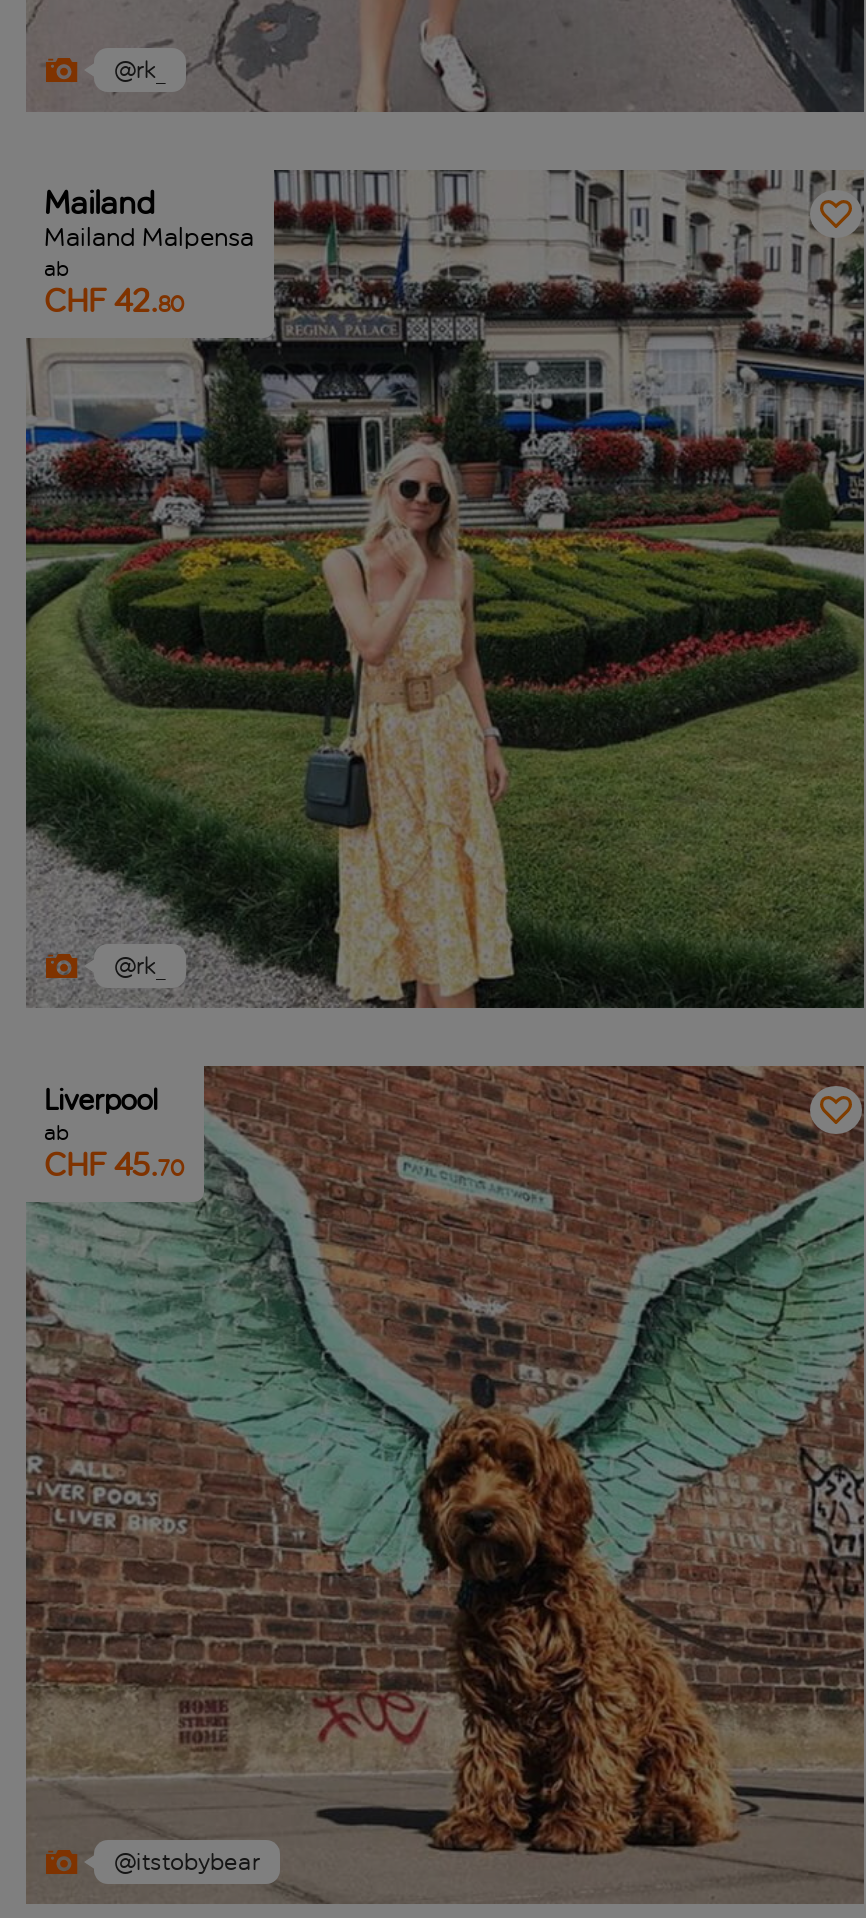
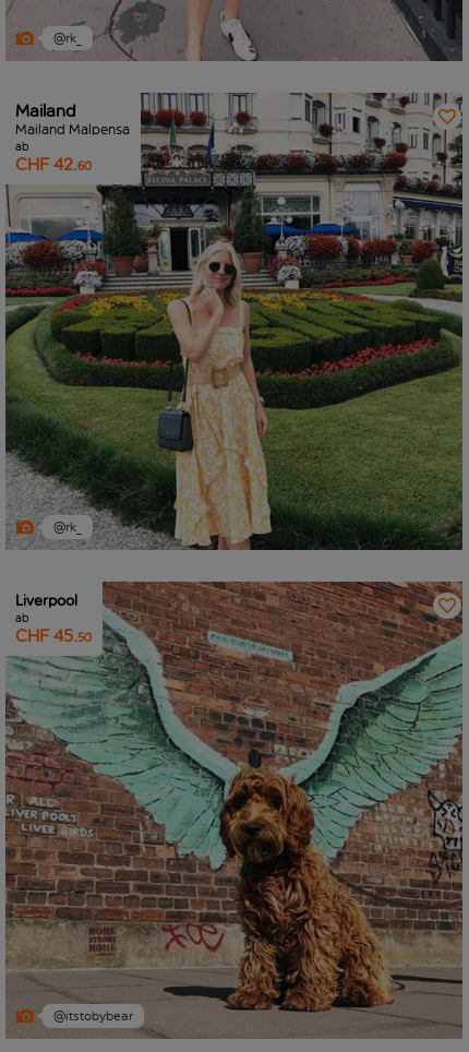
- CHF 42.80
+ CHF 42.60

- CHF 45.70
+ CHF 45.50
